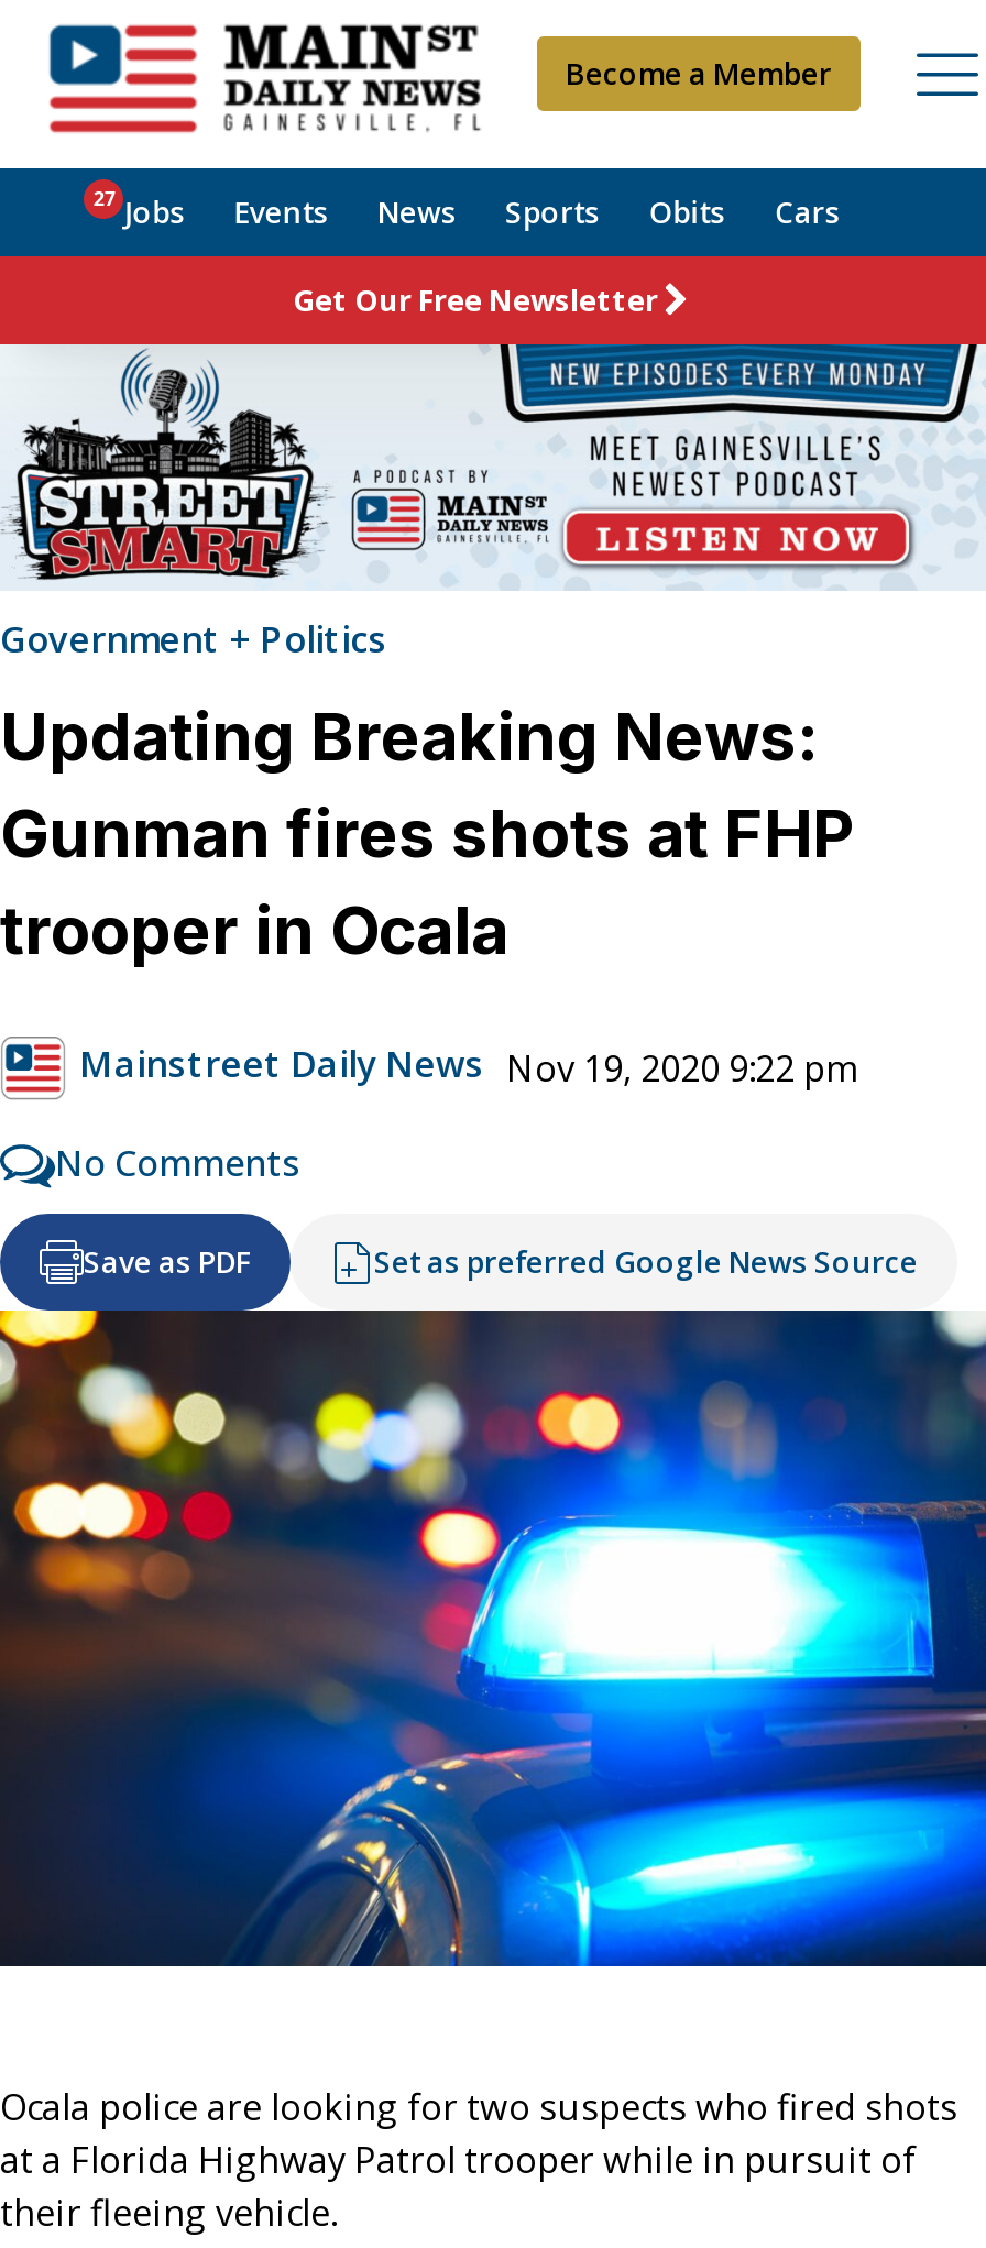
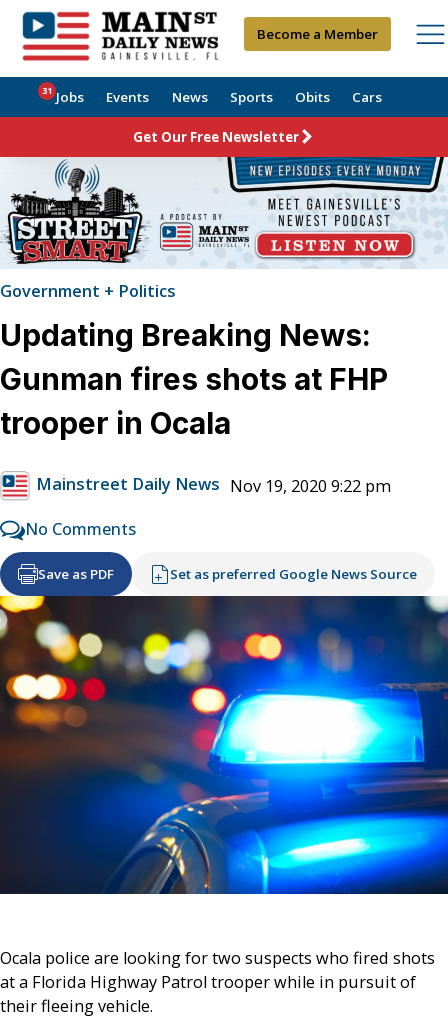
- 27 Jobs Events News Sports Obits Cars
+ 31 Jobs Events News Sports Obits Cars
